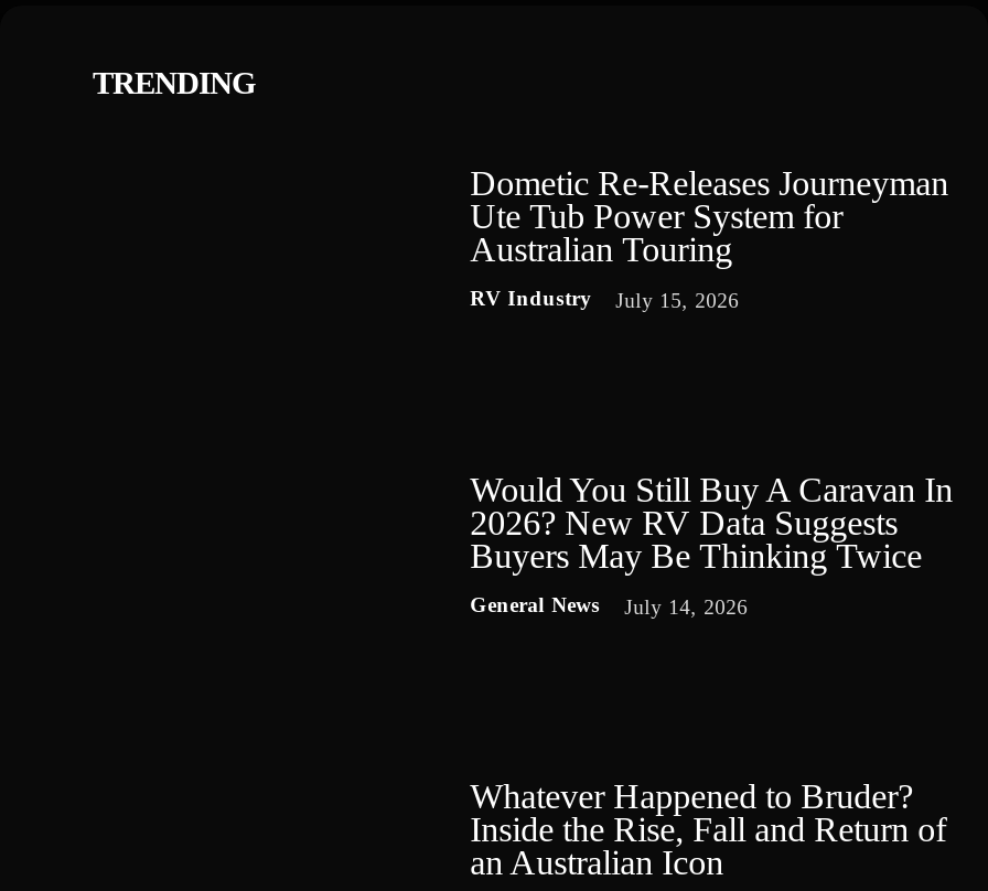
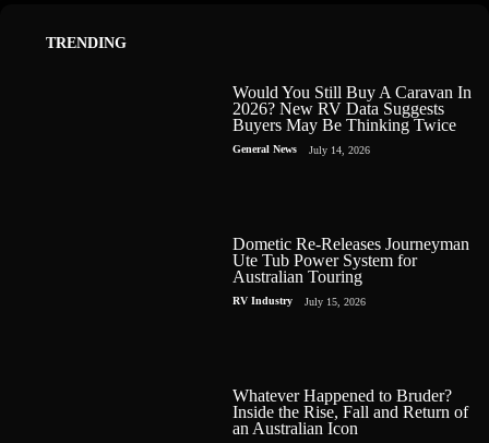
moved down: Dometic Re-Releases Journeyman | Ute Tub Power System for | Australian Touring | RV Industry | July 15, 2026

moved up: Would You Still Buy A Caravan In | 2026? New RV Data Suggests | Buyers May Be Thinking Twice | General News | July 14, 2026
